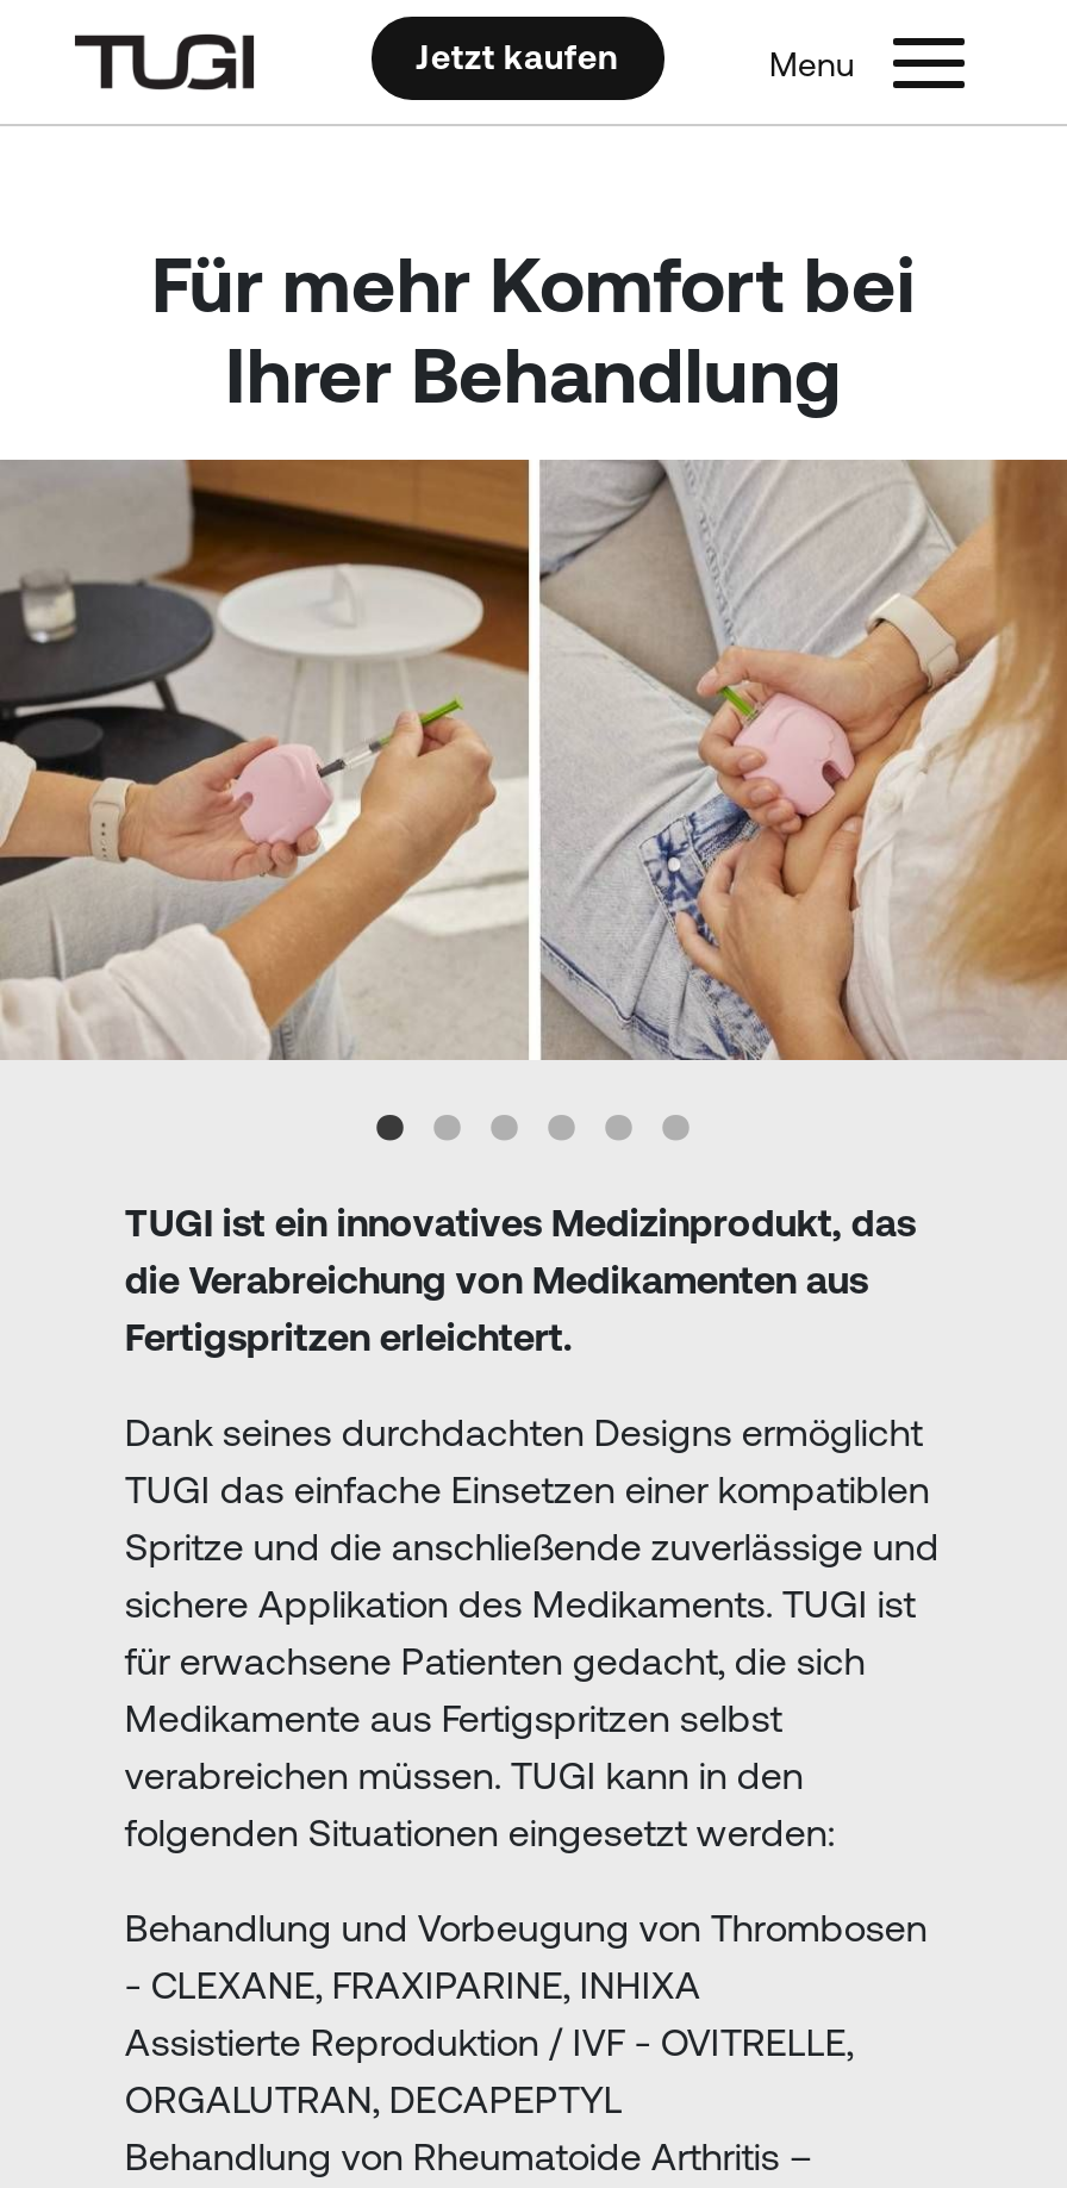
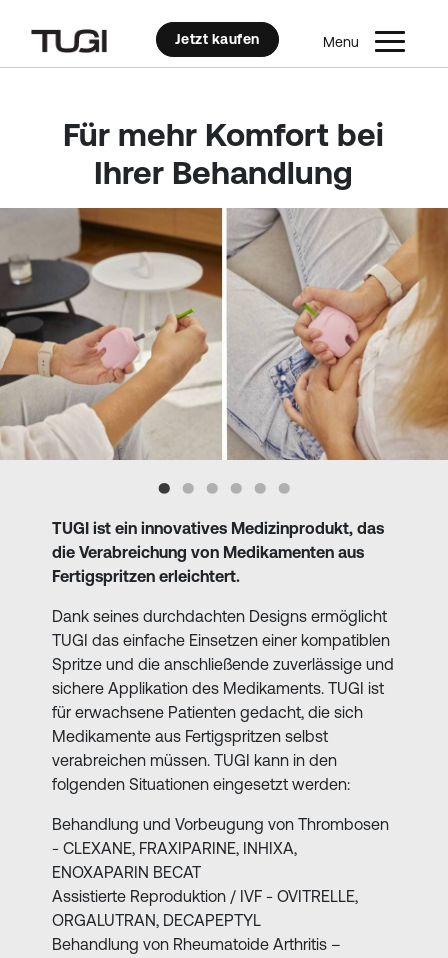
- - CLEXANE, FRAXIPARINE, INHIXA
+ - CLEXANE, FRAXIPARINE, INHIXA,
+ ENOXAPARIN BECAT
